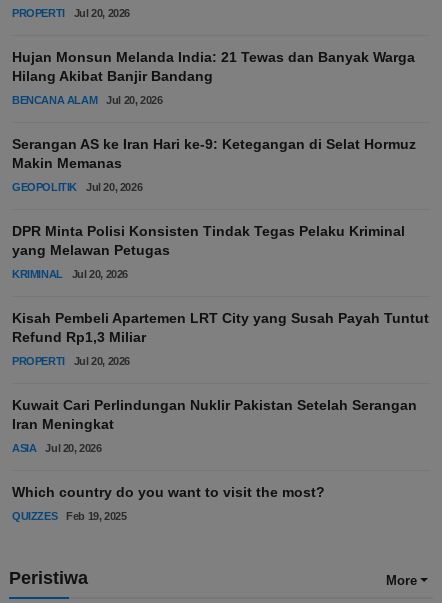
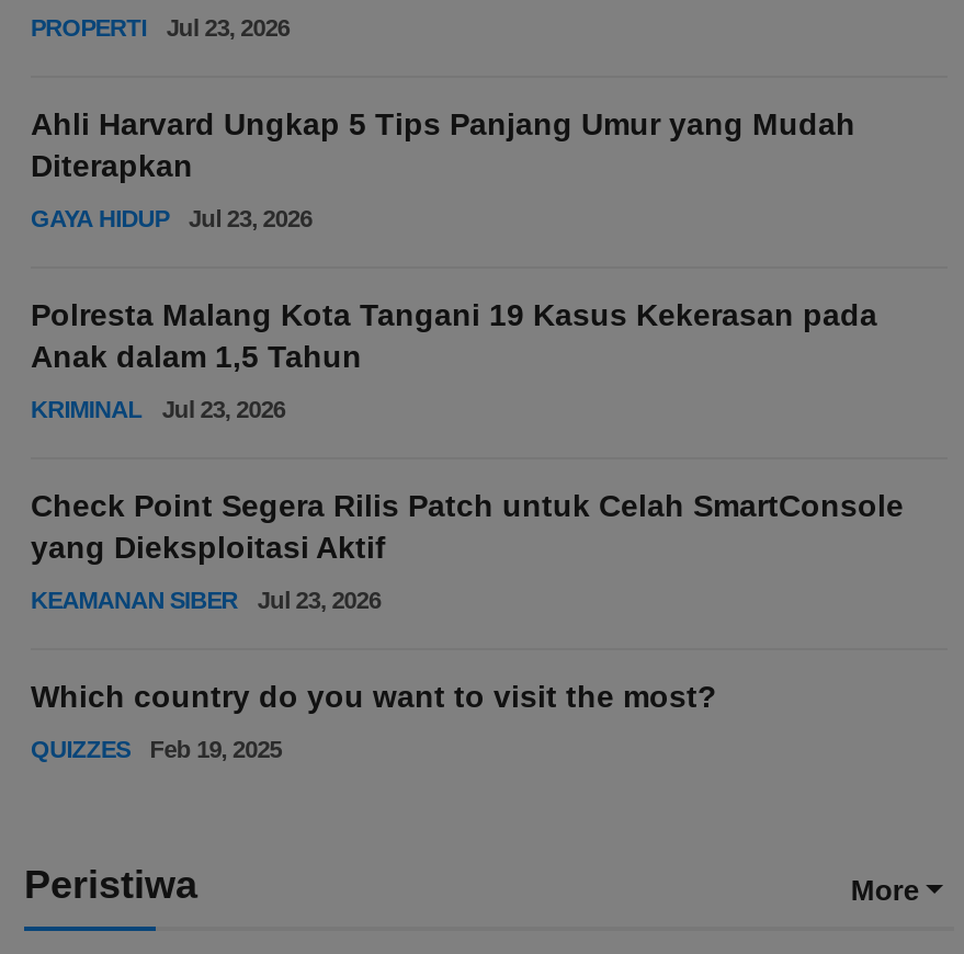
- Jul 20, 2026
- Hujan Monsun Melanda India: 21 Tewas dan Banyak Warga
- Hilang Akibat Banjir Bandang
- BENCANA ALAM
- Jul 20, 2026
- Serangan AS ke Iran Hari ke-9: Ketegangan di Selat Hormuz
- Makin Memanas
- GEOPOLITIK
- Jul 20, 2026
- DPR Minta Polisi Konsisten Tindak Tegas Pelaku Kriminal
- yang Melawan Petugas
+ Jul 23, 2026
+ Ahli Harvard Ungkap 5 Tips Panjang Umur yang Mudah
+ Diterapkan
+ GAYA HIDUP
+ Jul 23, 2026
+ Polresta Malang Kota Tangani 19 Kasus Kekerasan pada
+ Anak dalam 1,5 Tahun

- Jul 20, 2026
- Kisah Pembeli Apartemen LRT City yang Susah Payah Tuntut
- Refund Rp1,3 Miliar
- PROPERTI
- Jul 20, 2026
- Kuwait Cari Perlindungan Nuklir Pakistan Setelah Serangan
- Iran Meningkat
- ASIA
- Jul 20, 2026
+ Jul 23, 2026
+ Check Point Segera Rilis Patch untuk Celah SmartConsole
+ yang Dieksploitasi Aktif
+ KEAMANAN SIBER
+ Jul 23, 2026
